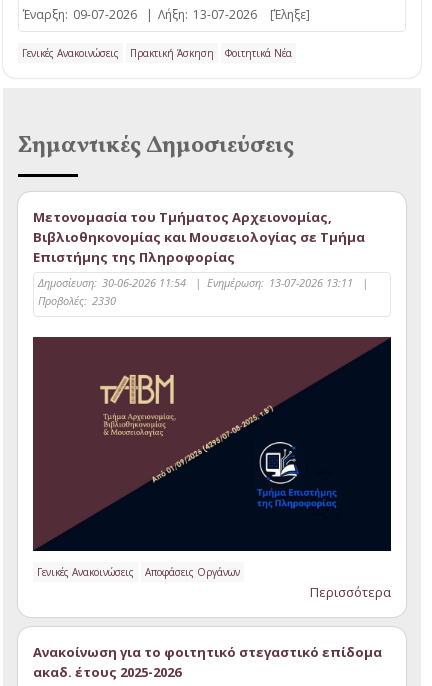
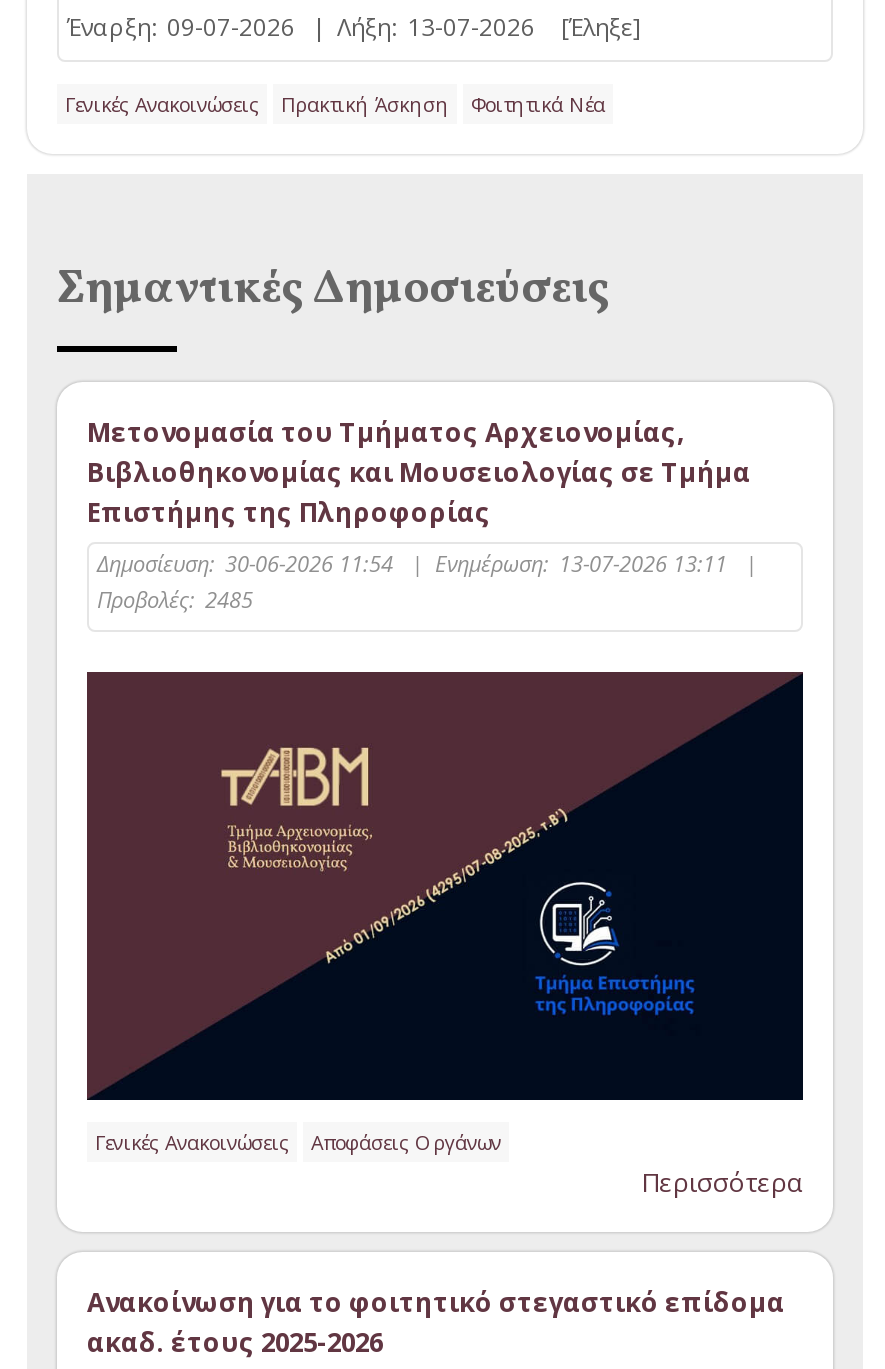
- Προβολές: 2330
+ Προβολές: 2485
